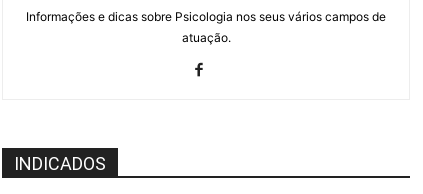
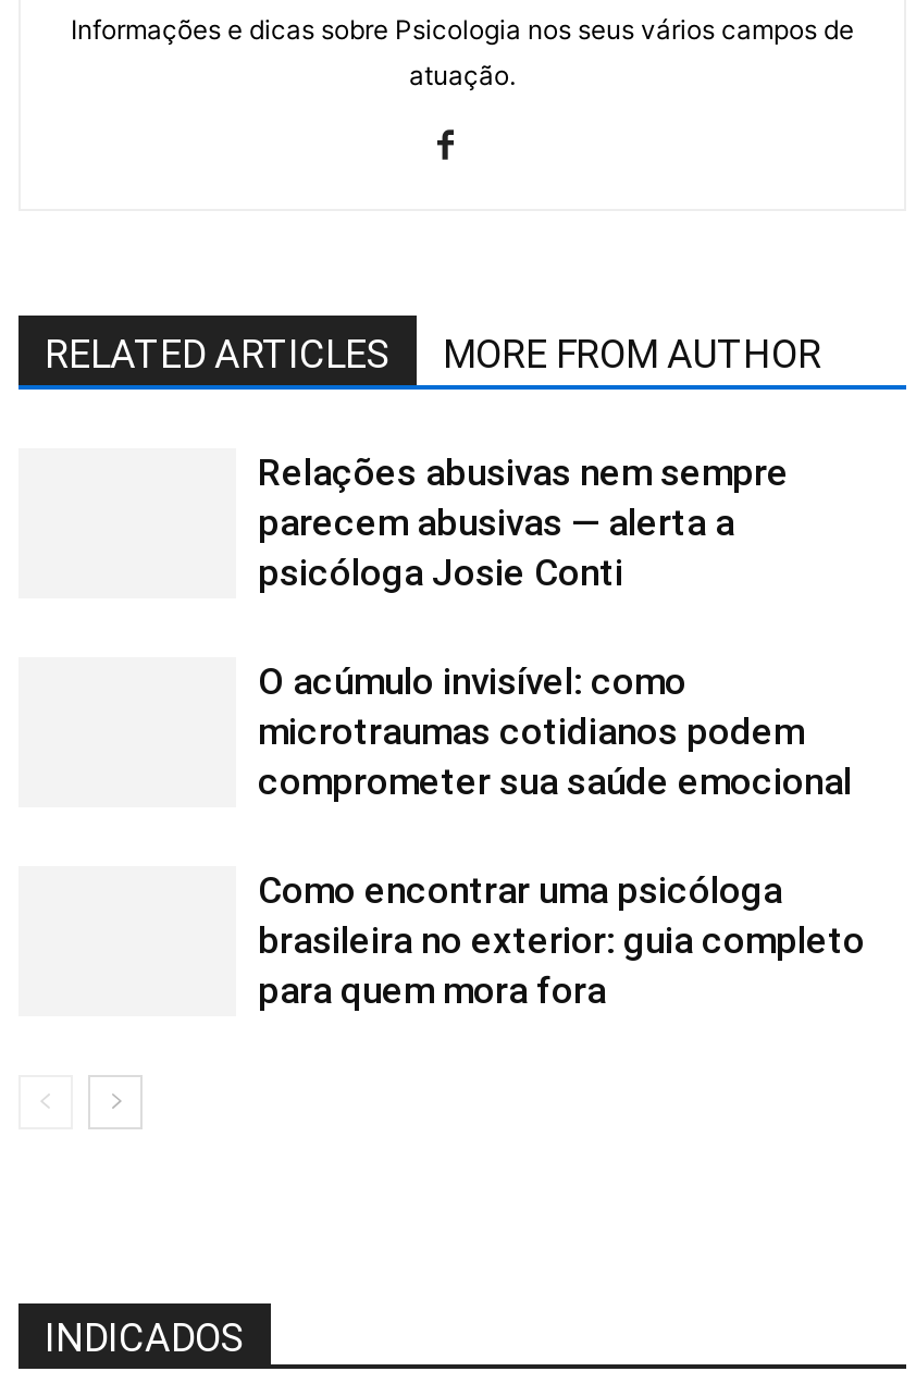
+ RELATED ARTICLES
+ MORE FROM AUTHOR
+ Relações abusivas nem sempre
+ parecem abusivas — alerta a
+ psicóloga Josie Conti
+ O acúmulo invisível: como
+ microtraumas cotidianos podem
+ comprometer sua saúde emocional
+ Como encontrar uma psicóloga
+ brasileira no exterior: guia completo
+ para quem mora fora
